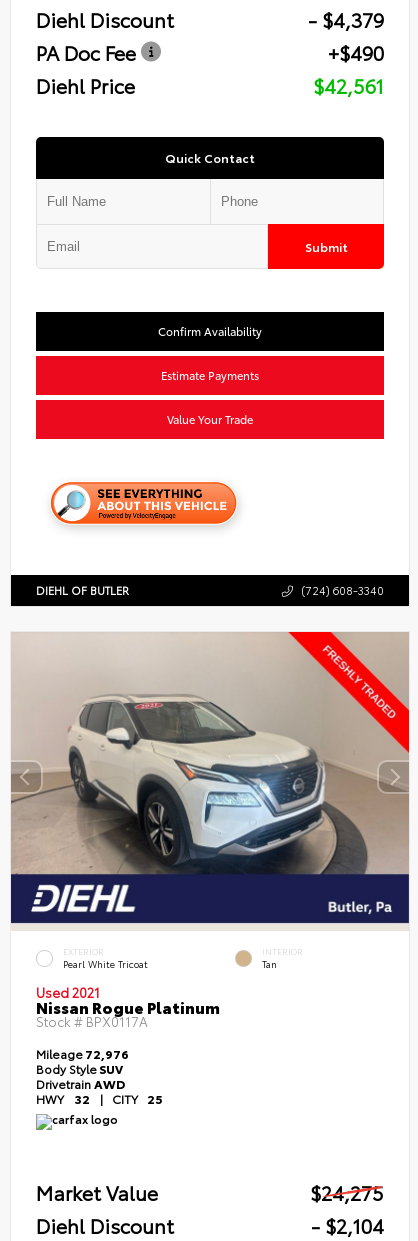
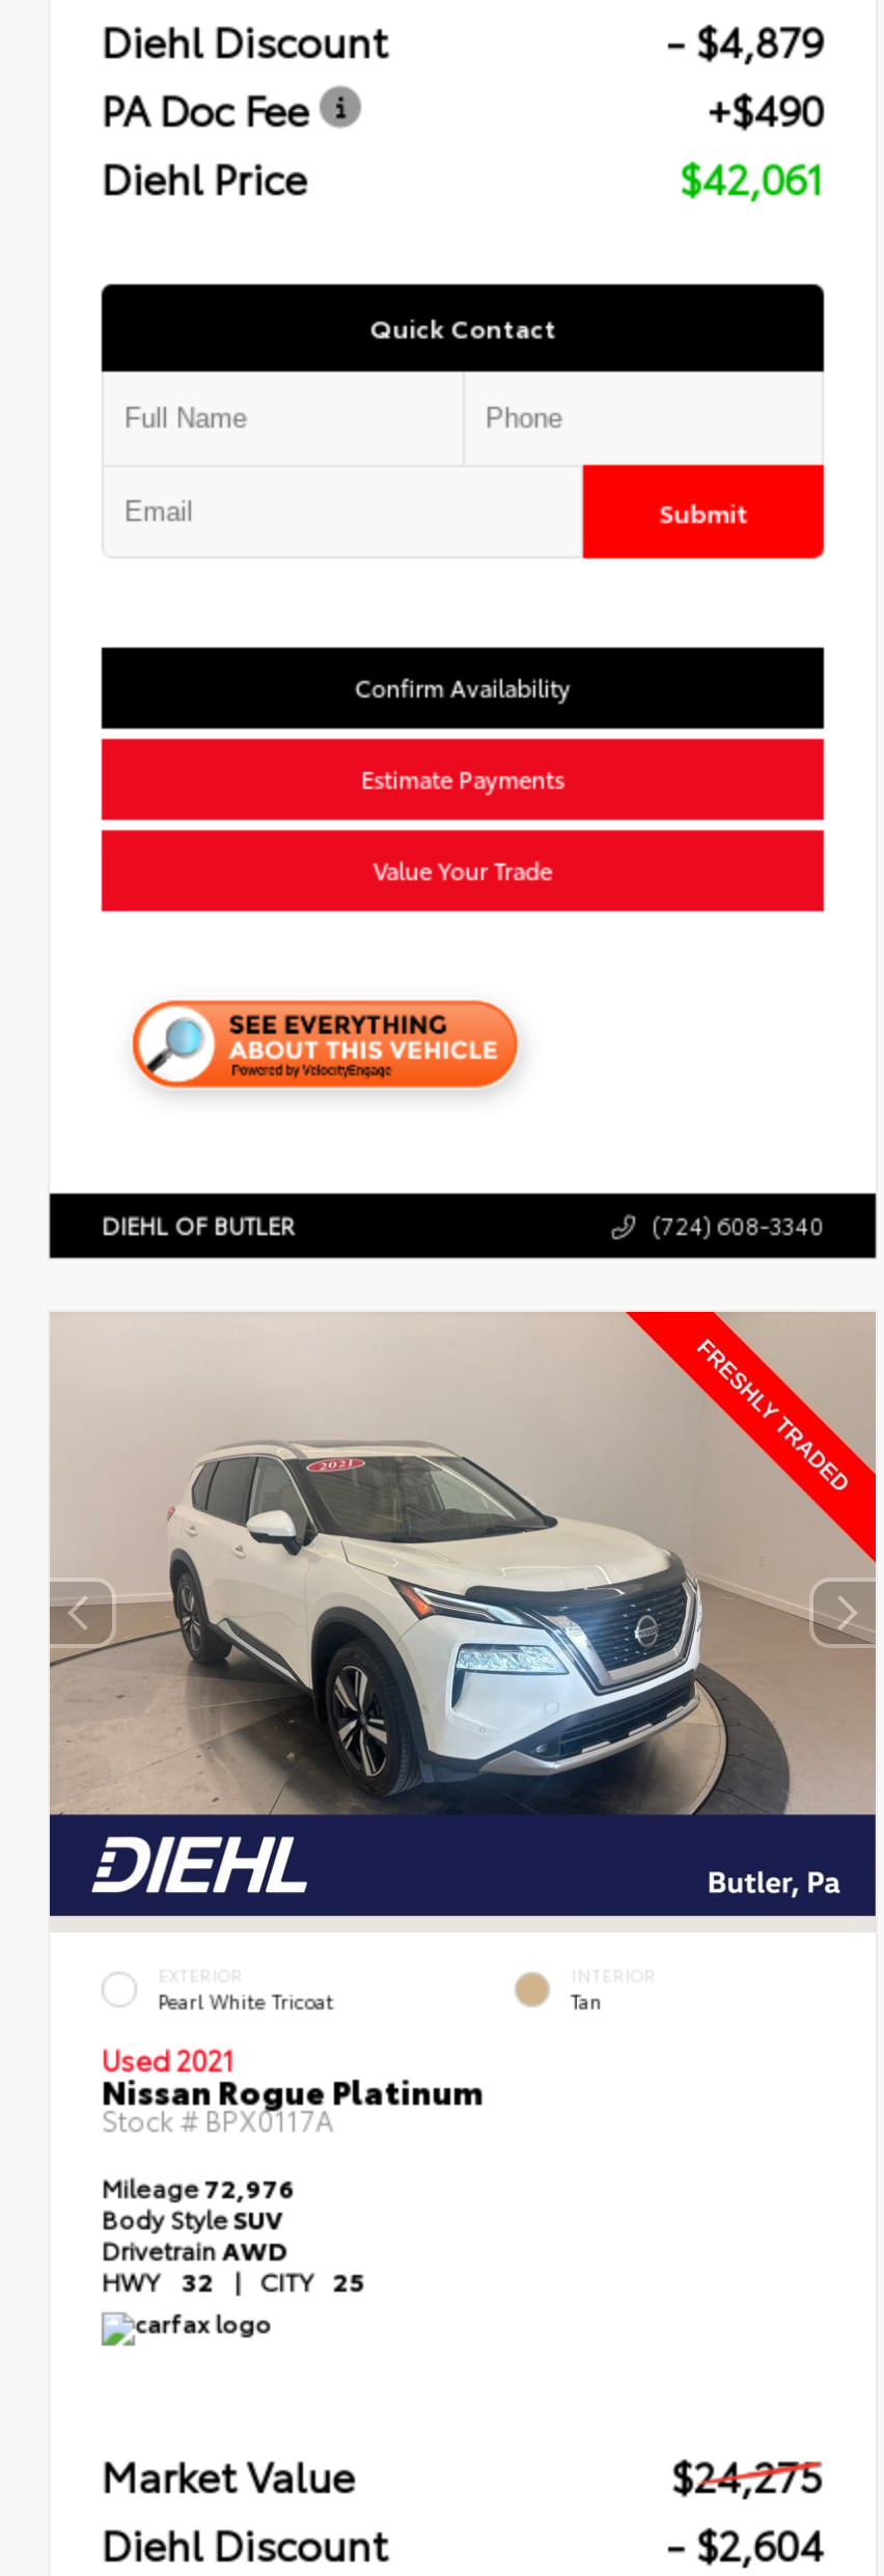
- - $4,379
+ - $4,879

- $42,561
+ $42,061

- - $2,104
+ - $2,604
